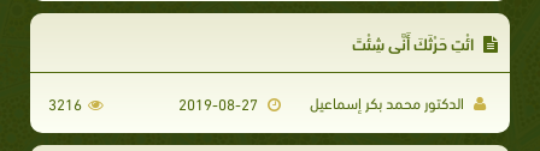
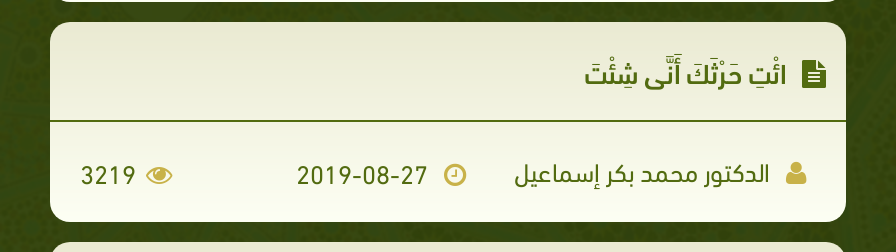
- 3216
+ 3219
